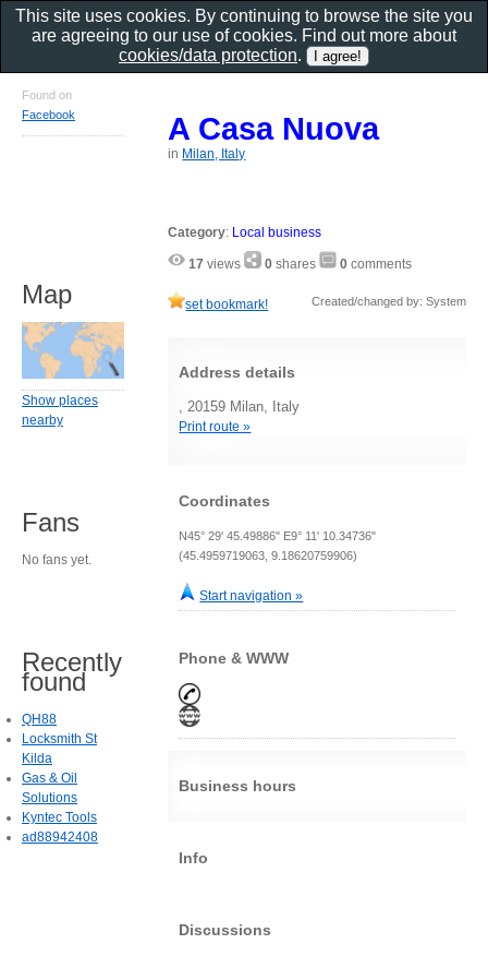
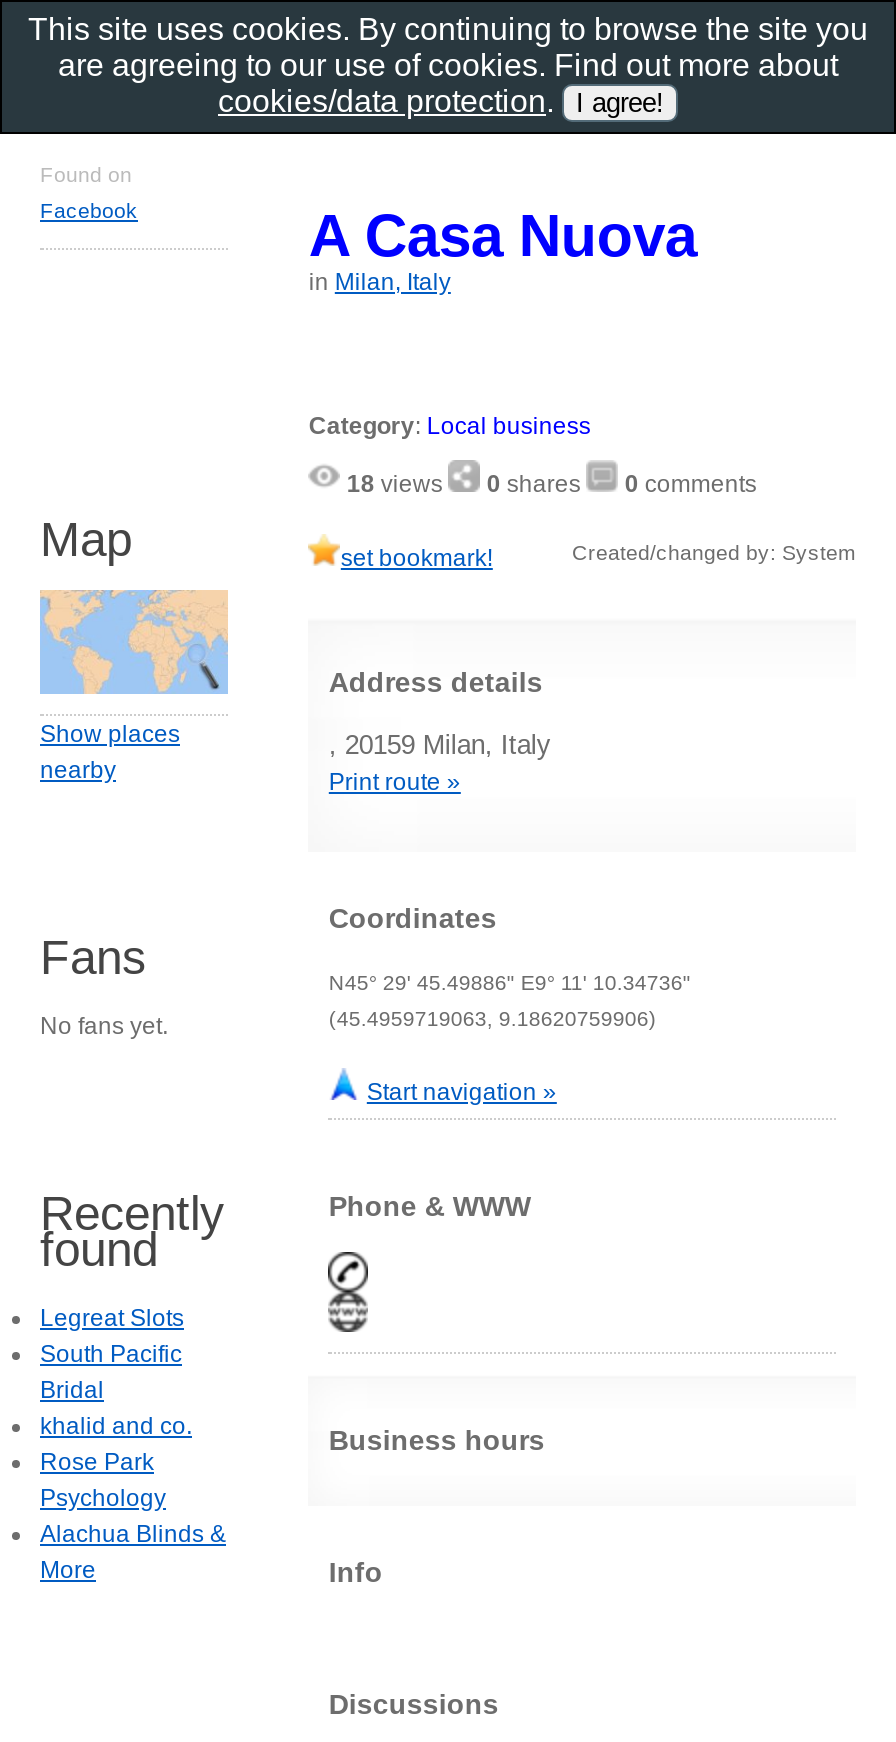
- 17 views 0 shares 0 comments
+ 18 views 0 shares 0 comments

- QH88
- Locksmith St
- Kilda
- Gas & Oil
- Solutions
- Kyntec Tools
- ad88942408
+ Legreat Slots
+ South Pacific
+ Bridal
+ khalid and co.
+ Rose Park
+ Psychology
+ Alachua Blinds &
+ More
